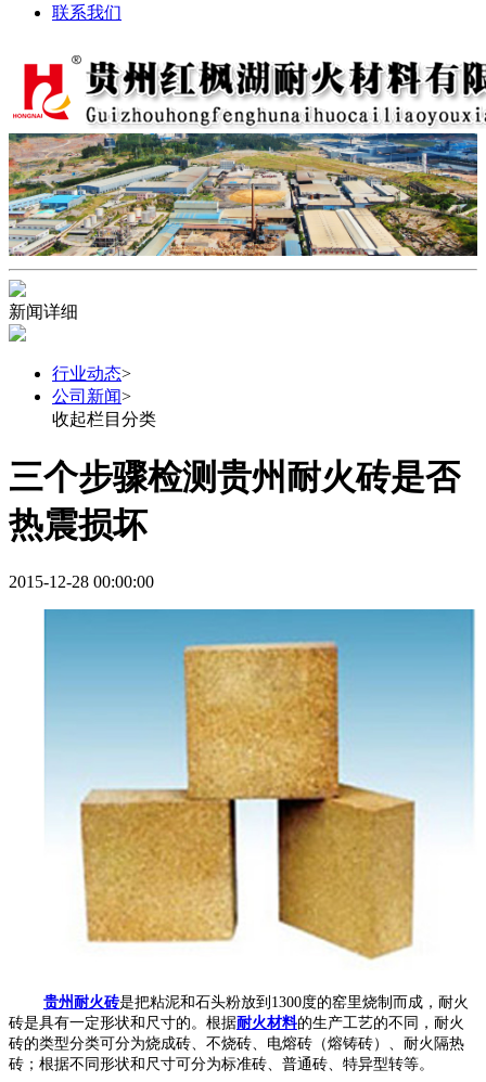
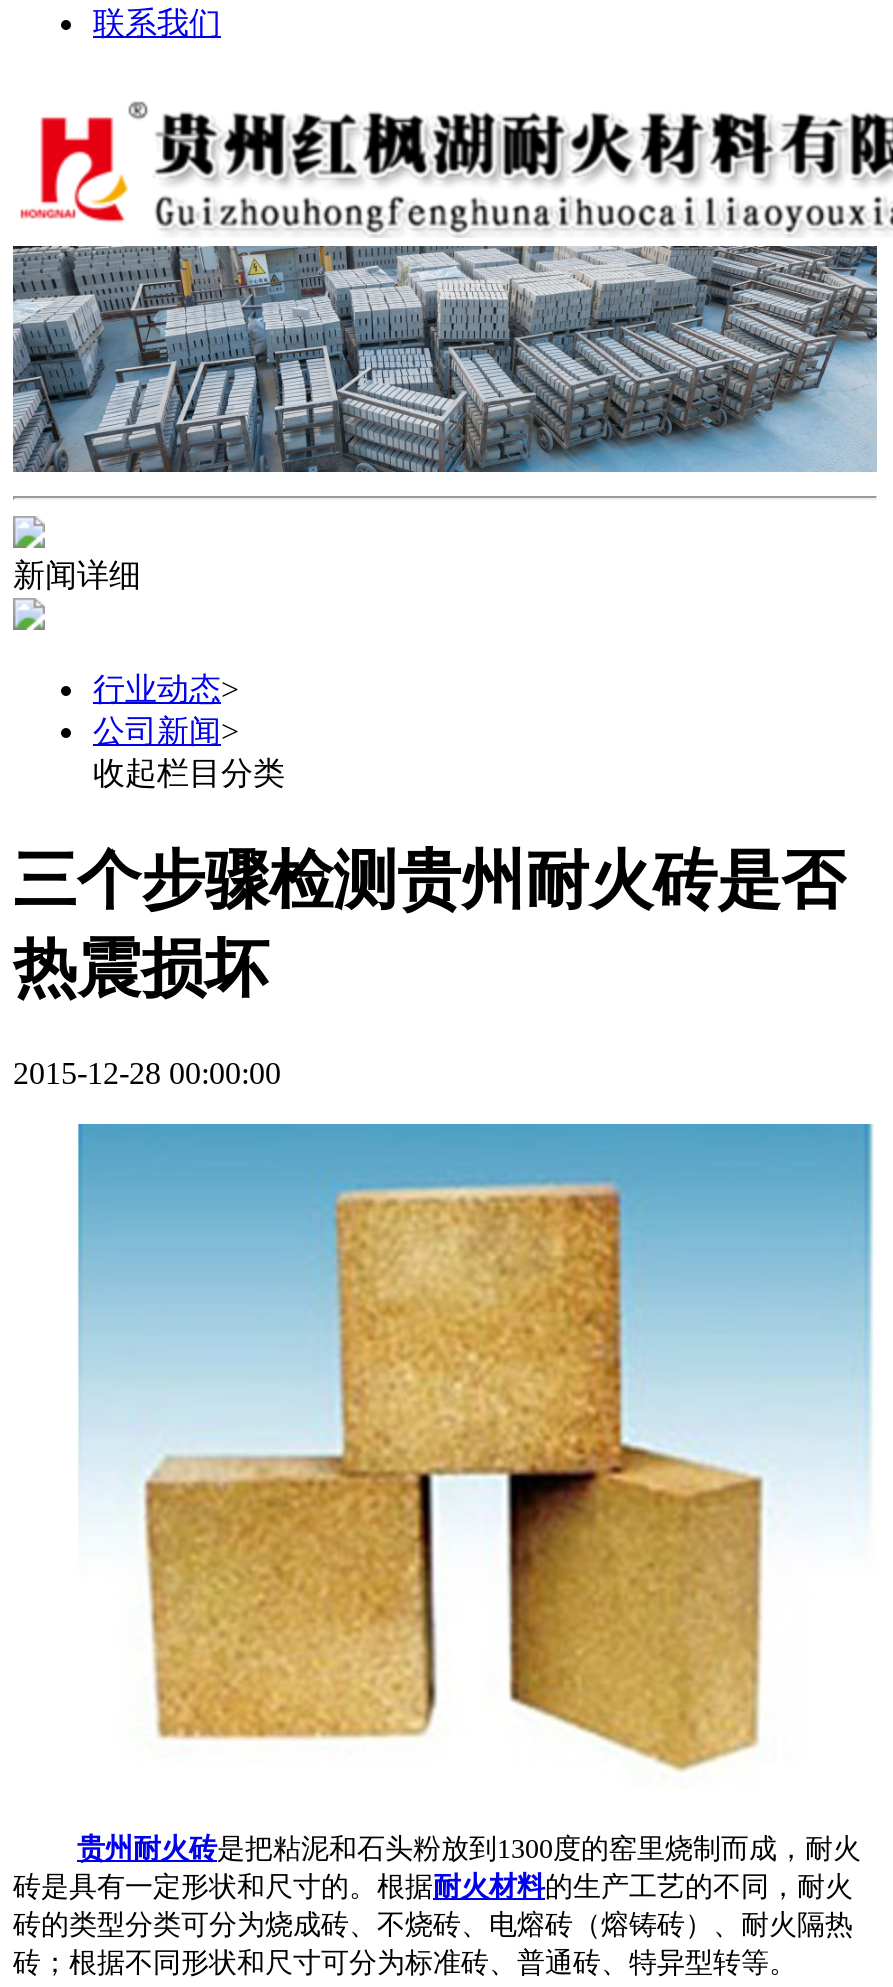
- [image]
+ [image]
